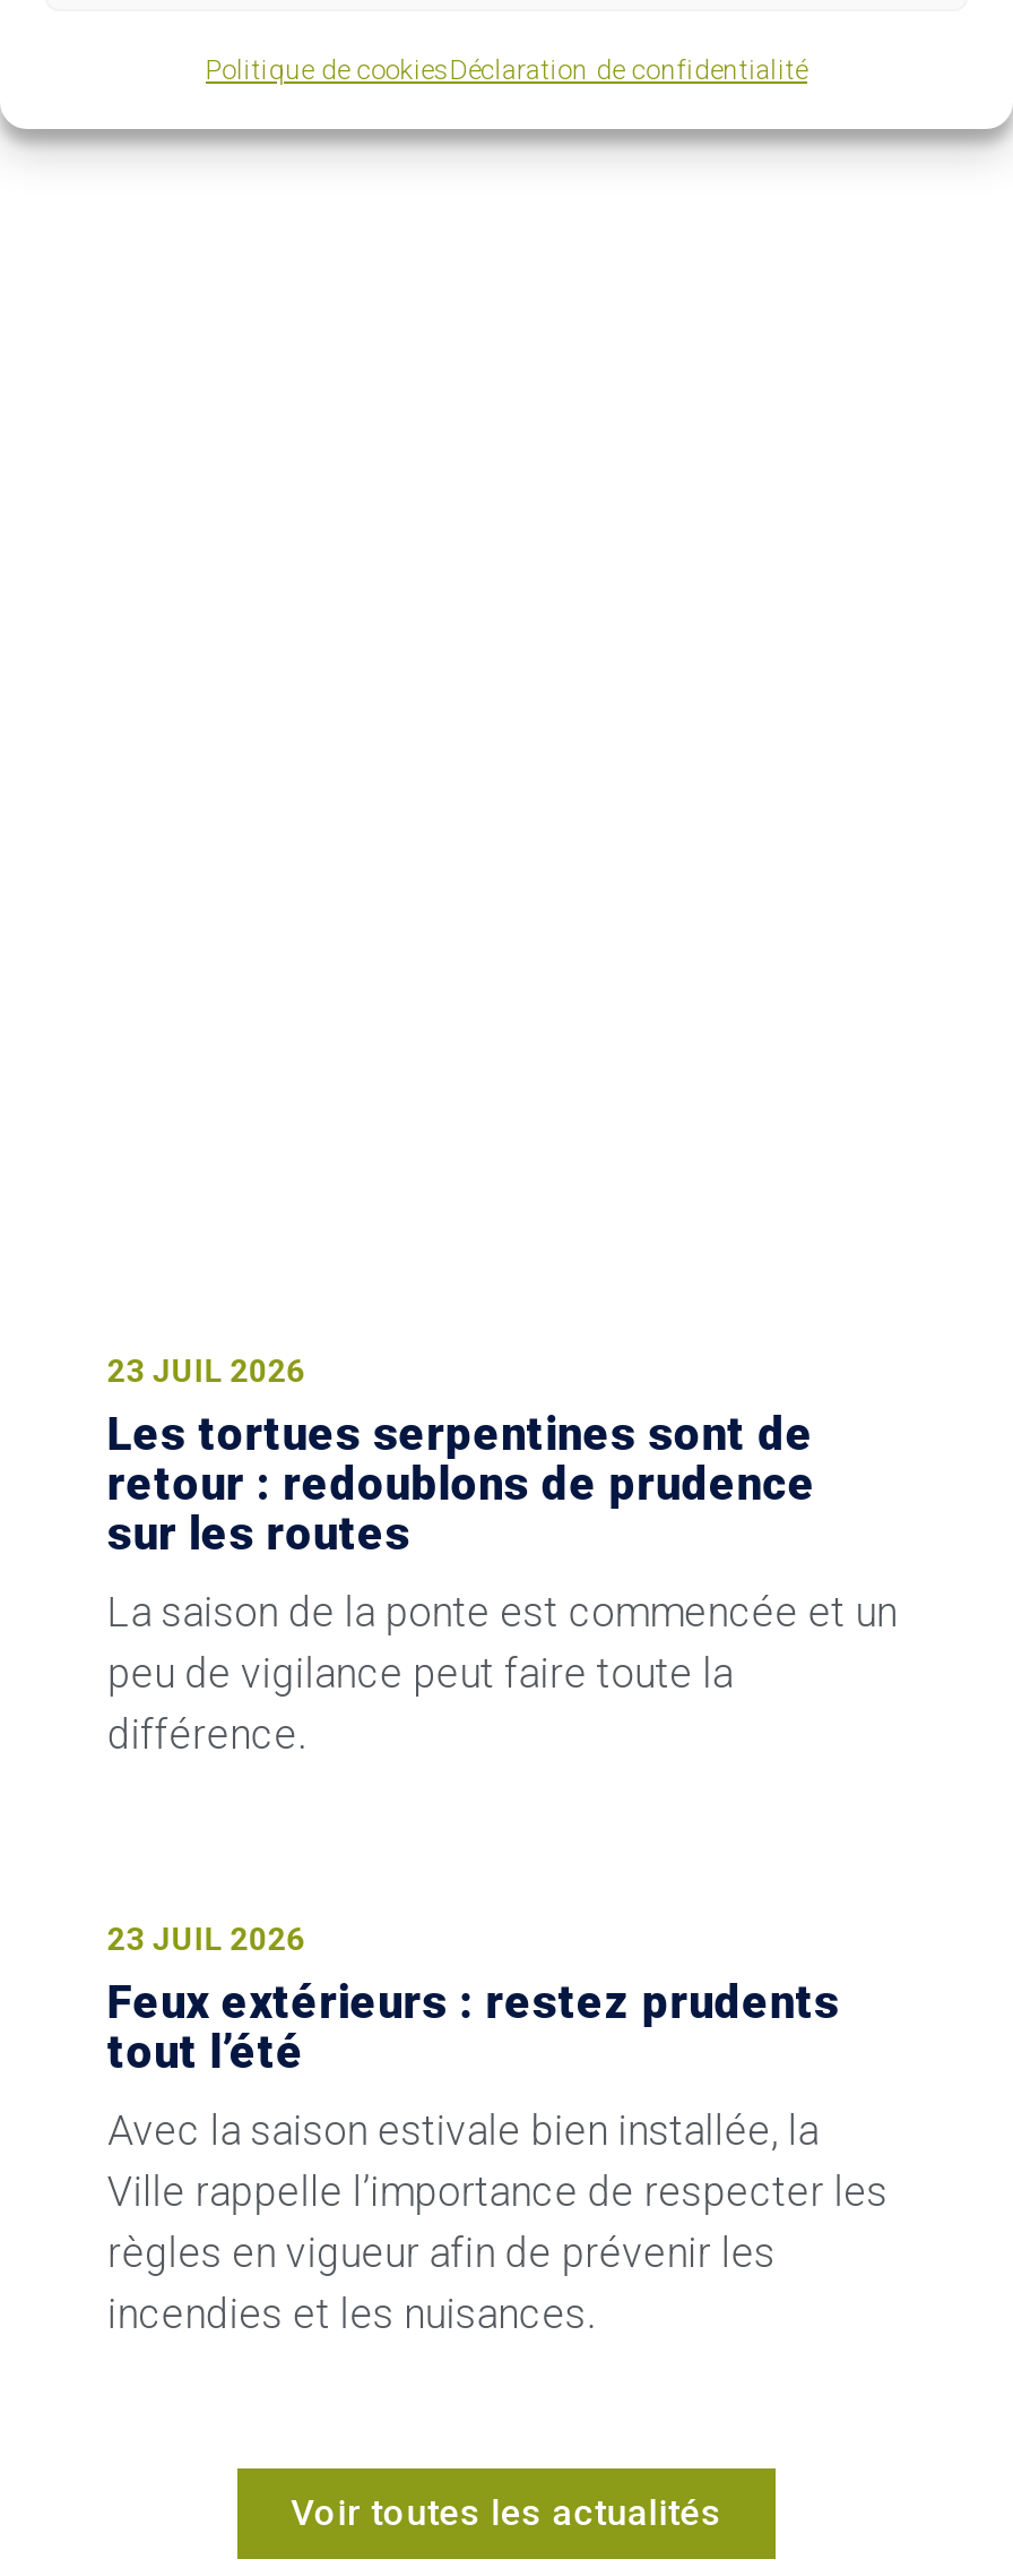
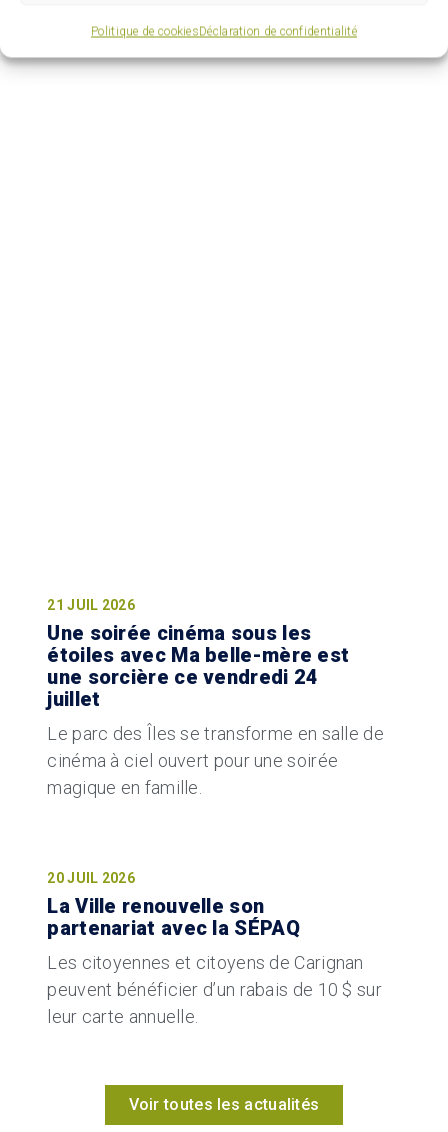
- 23 JUIL 2026
- Les tortues serpentines sont de
- retour : redoublons de prudence
- sur les routes
+ 21 JUIL 2026
+ Une soirée cinéma sous les
+ étoiles avec Ma belle-mère est
+ une sorcière ce vendredi 24
+ juillet

- La saison de la ponte est commencée et un
- peu de vigilance peut faire toute la
- différence.
+ Le parc des Îles se transforme en salle de
+ cinéma à ciel ouvert pour une soirée
+ magique en famille.

- 23 JUIL 2026
- Feux extérieurs : restez prudents
- tout l’été
+ 20 JUIL 2026
+ La Ville renouvelle son
+ partenariat avec la SÉPAQ

- Avec la saison estivale bien installée, la
- Ville rappelle l’importance de respecter les
- règles en vigueur afin de prévenir les
- incendies et les nuisances.
+ Les citoyennes et citoyens de Carignan
+ peuvent bénéficier d’un rabais de 10 $ sur
+ leur carte annuelle.
